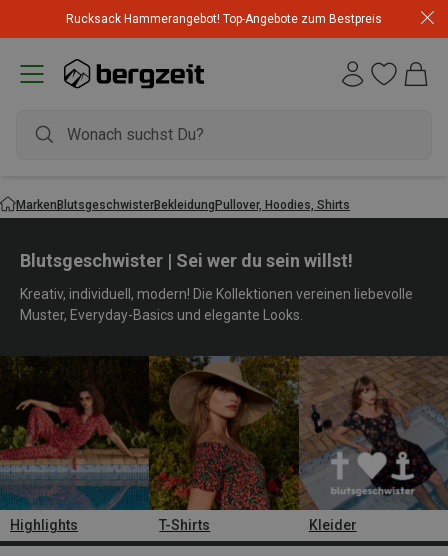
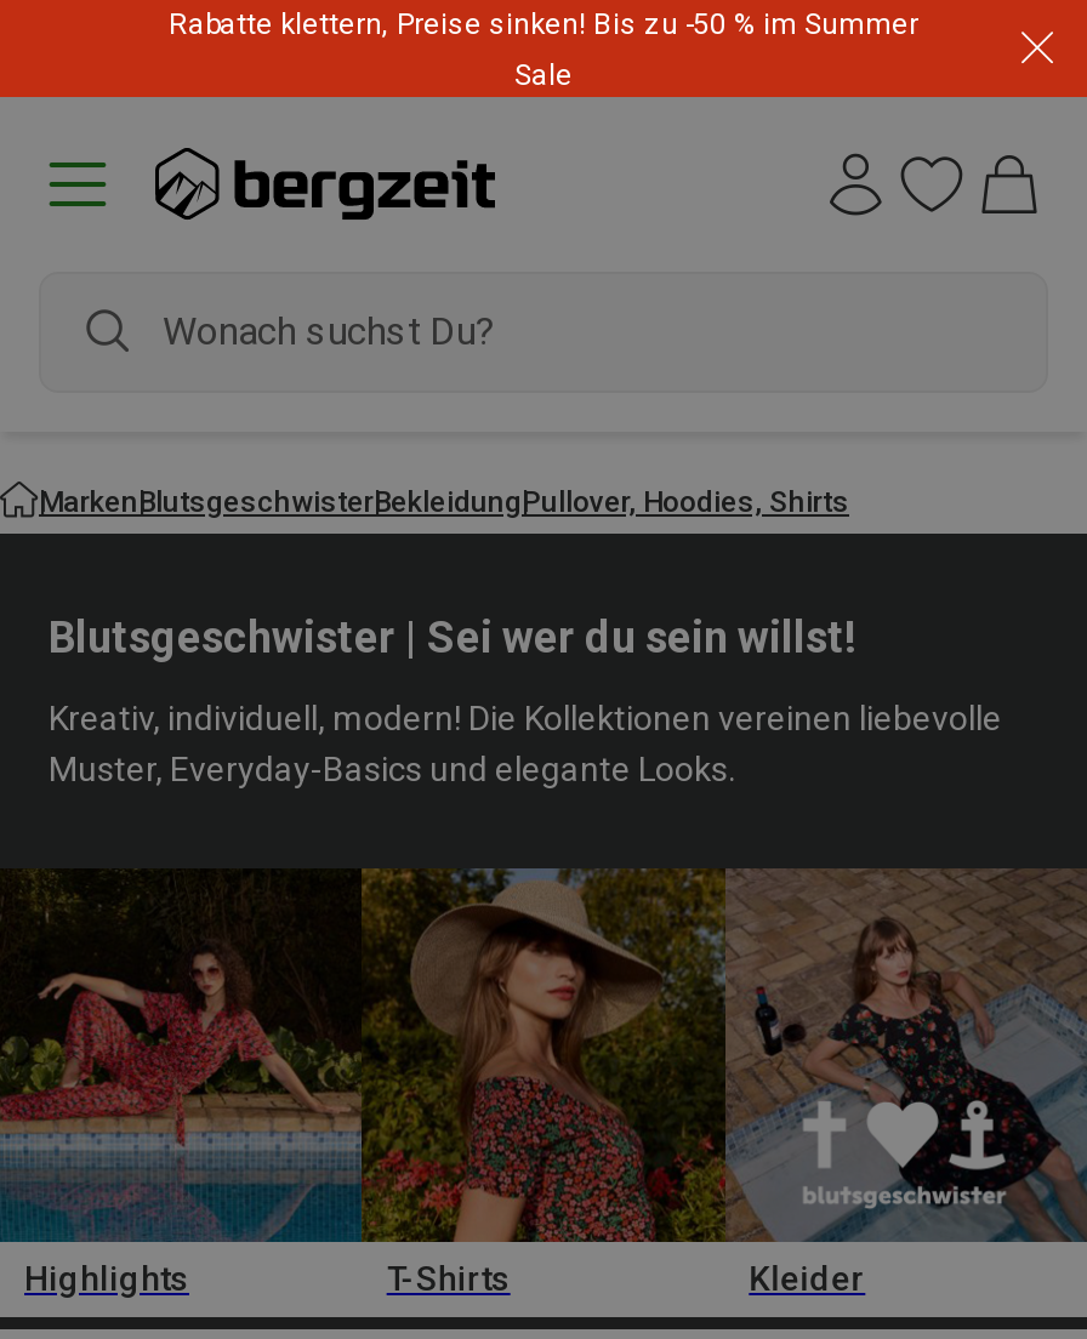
- Rucksack Hammerangebot! Top-Angebote zum Bestpreis
+ Rabatte klettern, Preise sinken! Bis zu -50 % im Summer
+ Sale
